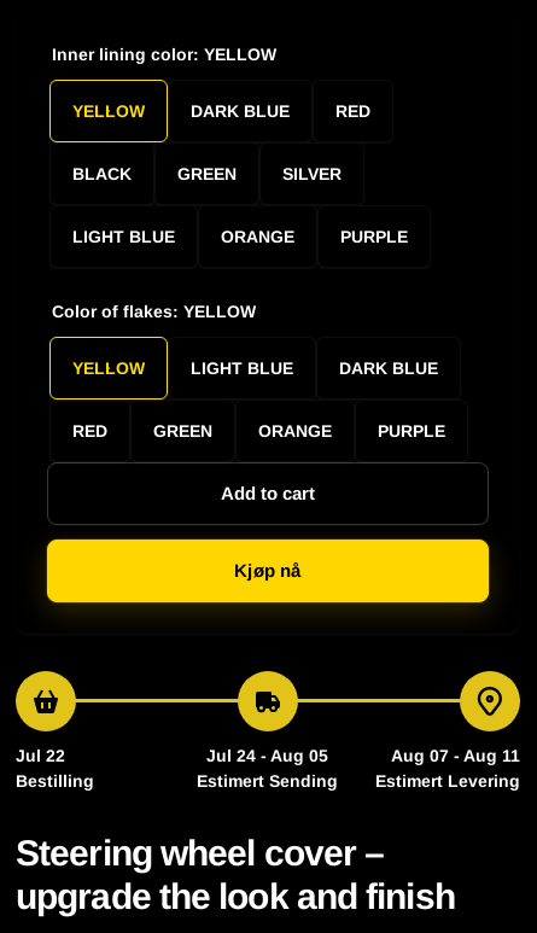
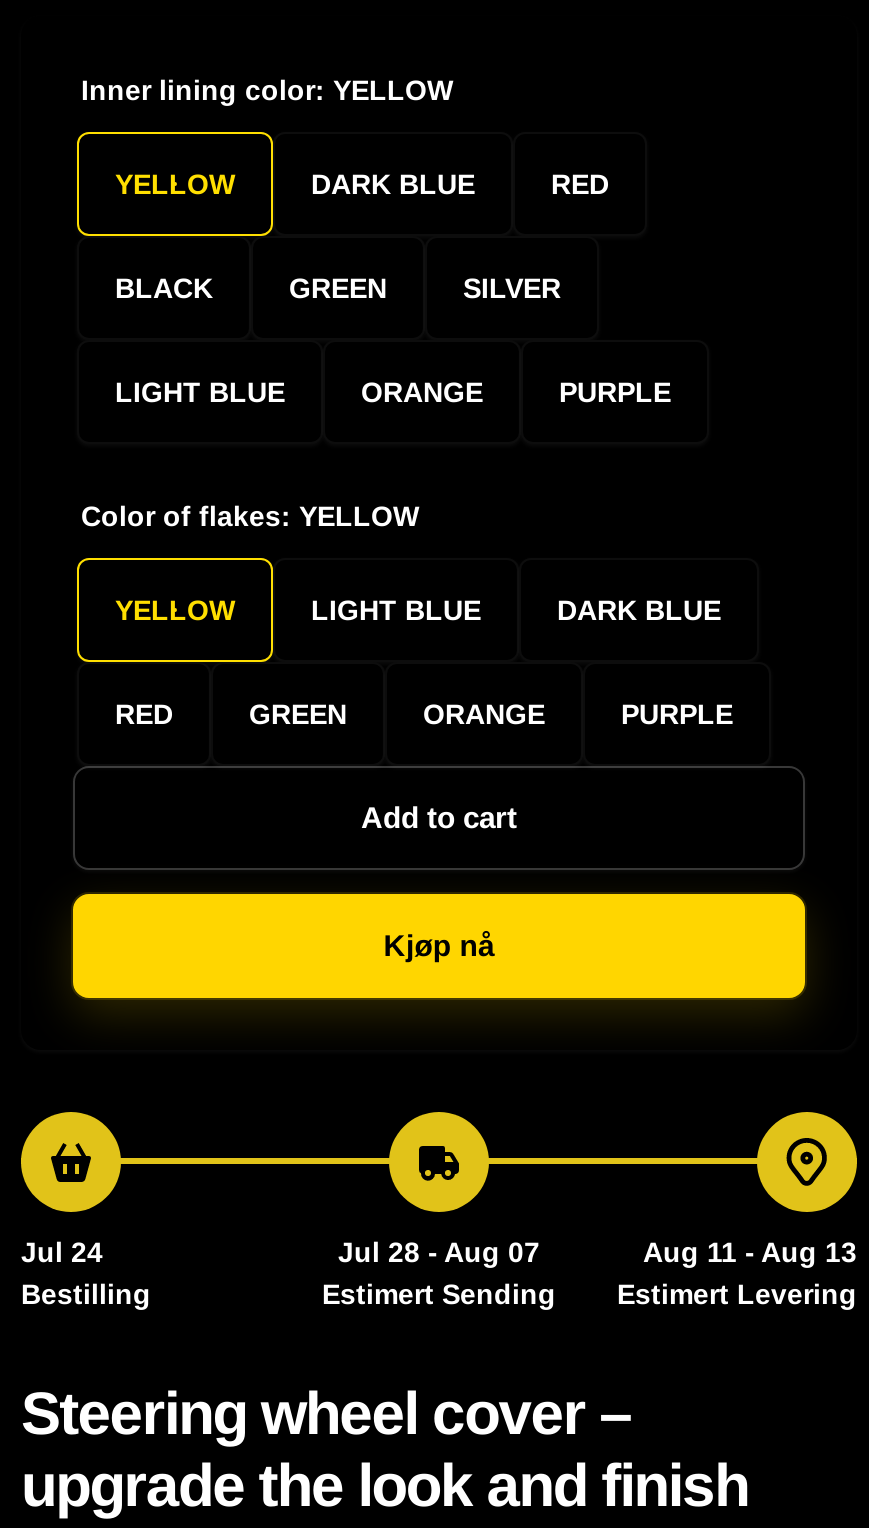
- Jul 22
+ Jul 24

- Jul 24 - Aug 05
+ Jul 28 - Aug 07

- Aug 07 - Aug 11
+ Aug 11 - Aug 13
